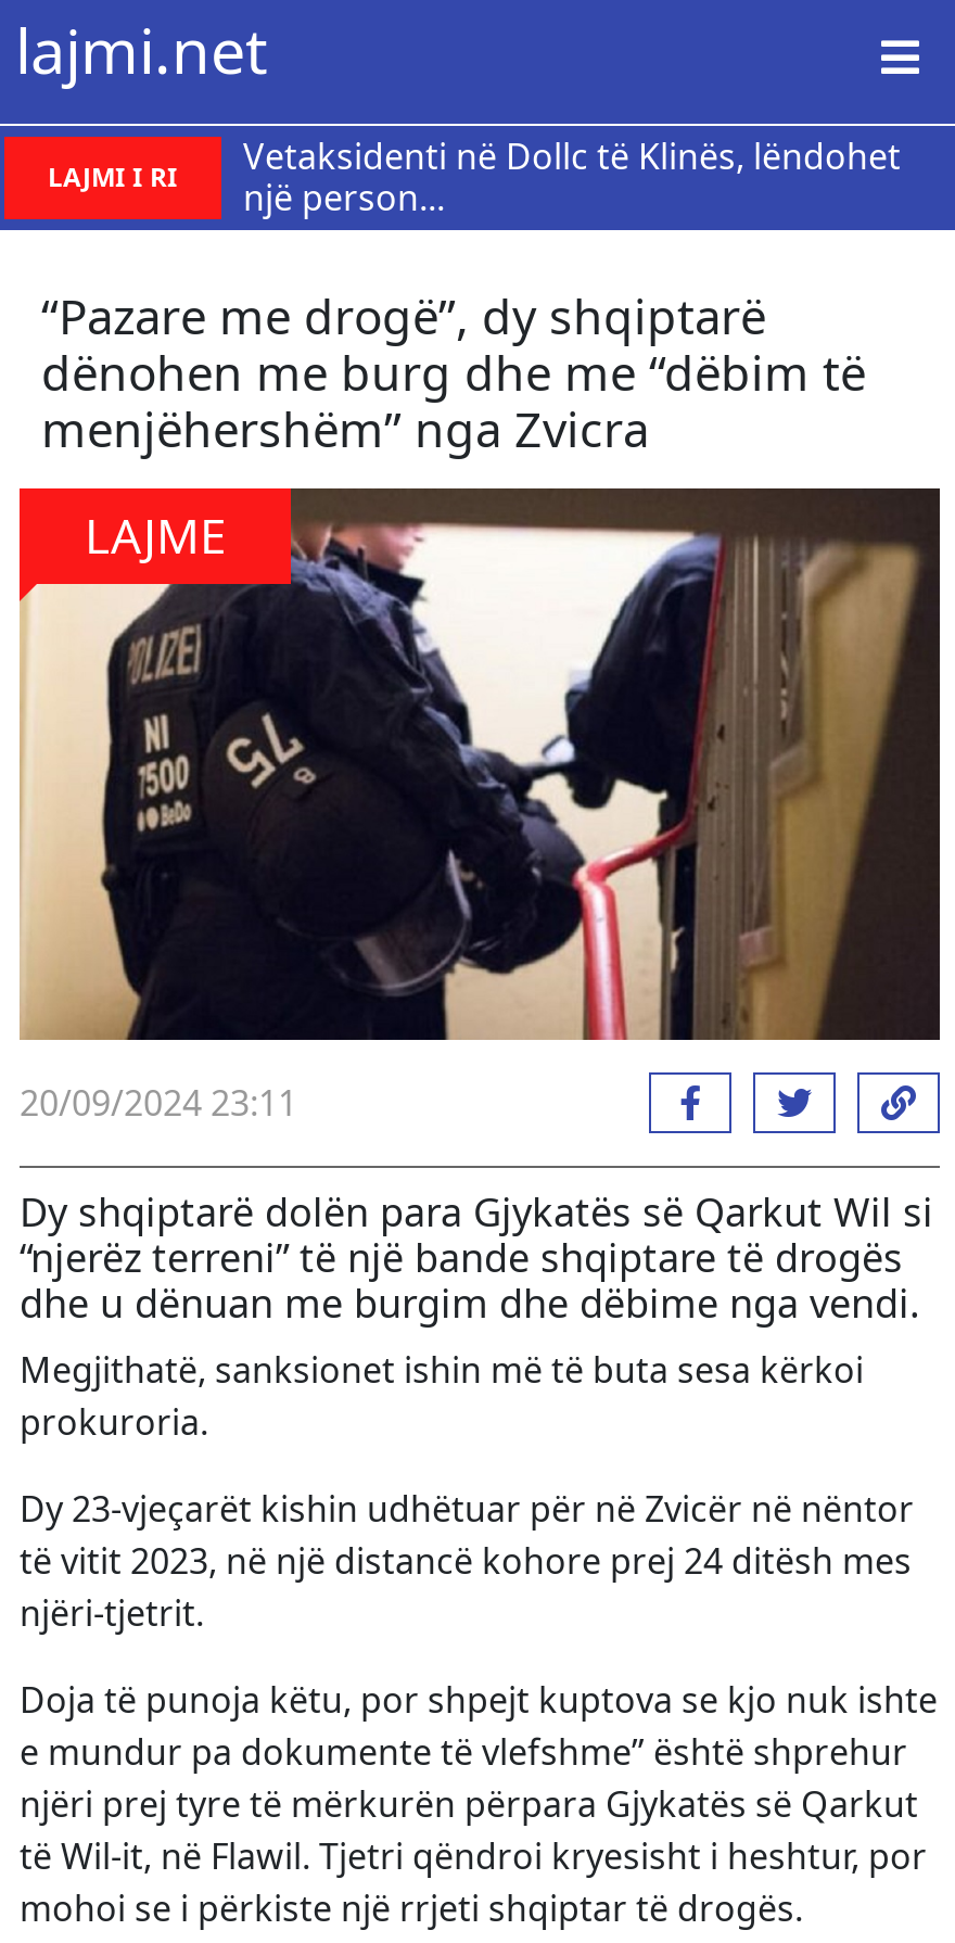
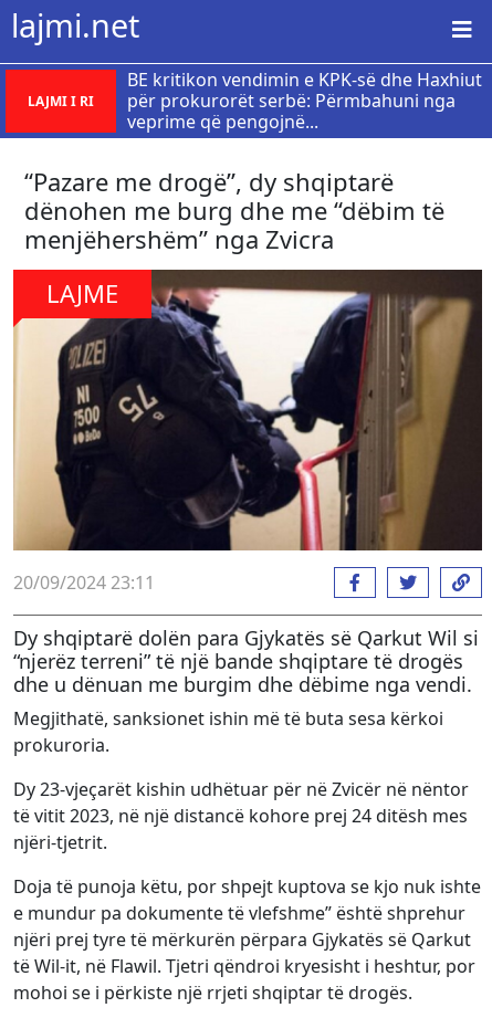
- Vetaksidenti në Dollc të Klinës, lëndohet
- një person...
+ BE kritikon vendimin e KPK-së dhe Haxhiut
+ për prokurorët serbë: Përmbahuni nga
+ veprime që pengojnë...
